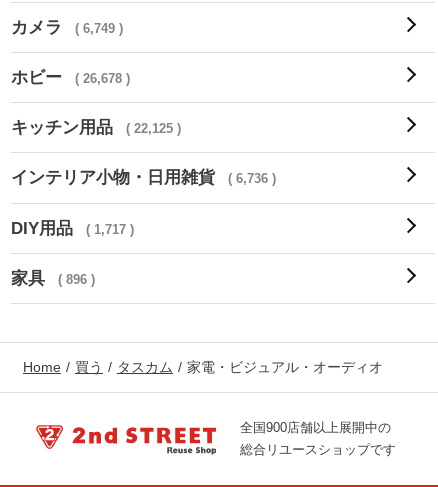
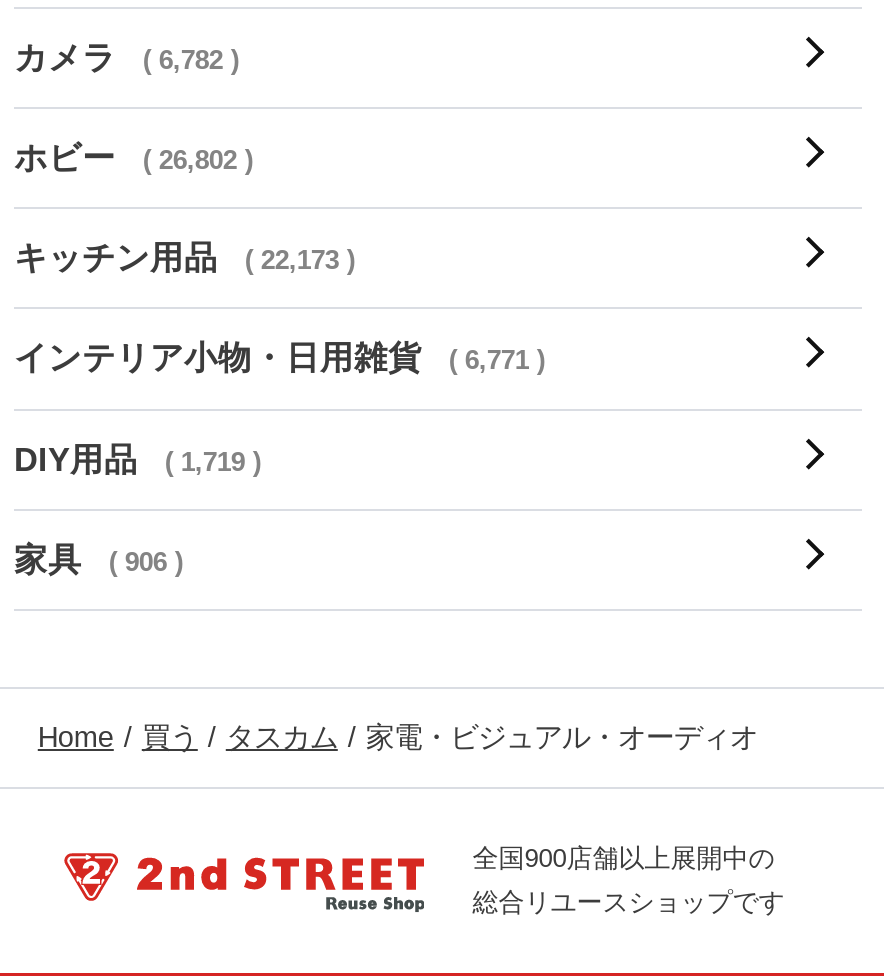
- カメラ ( 6,749 )
+ カメラ ( 6,782 )

- ホビー ( 26,678 )
+ ホビー ( 26,802 )

- キッチン用品 ( 22,125 )
+ キッチン用品 ( 22,173 )

- インテリア小物・日用雑貨 ( 6,736 )
+ インテリア小物・日用雑貨 ( 6,771 )

- DIY用品 ( 1,717 )
+ DIY用品 ( 1,719 )

- 家具 ( 896 )
+ 家具 ( 906 )
